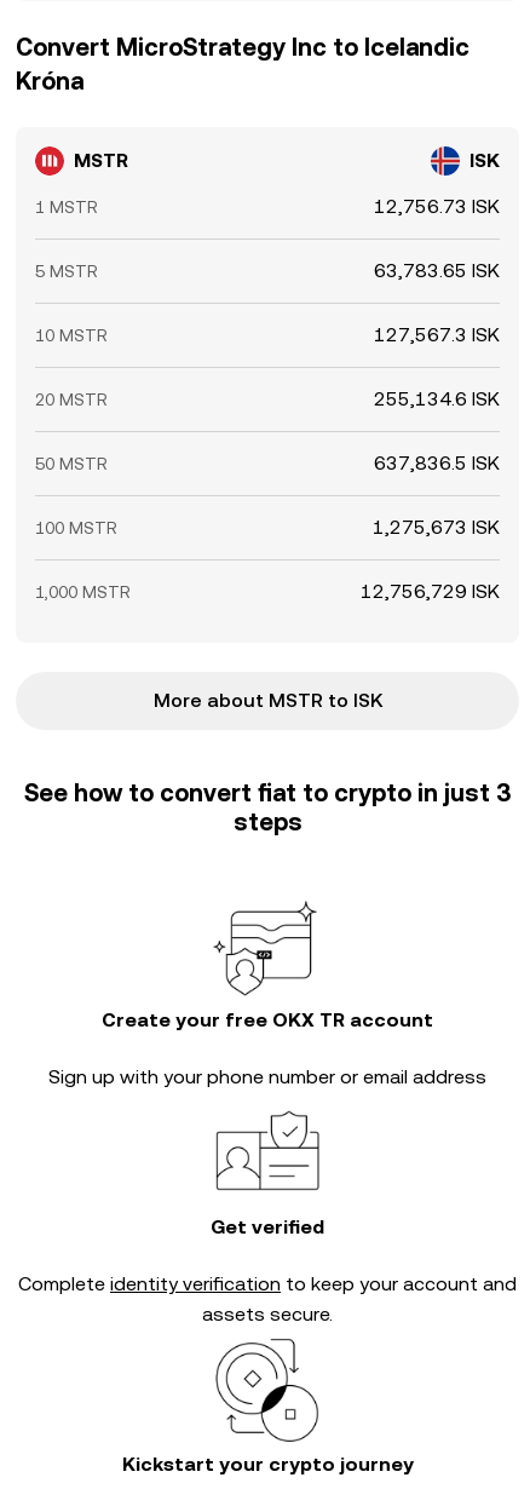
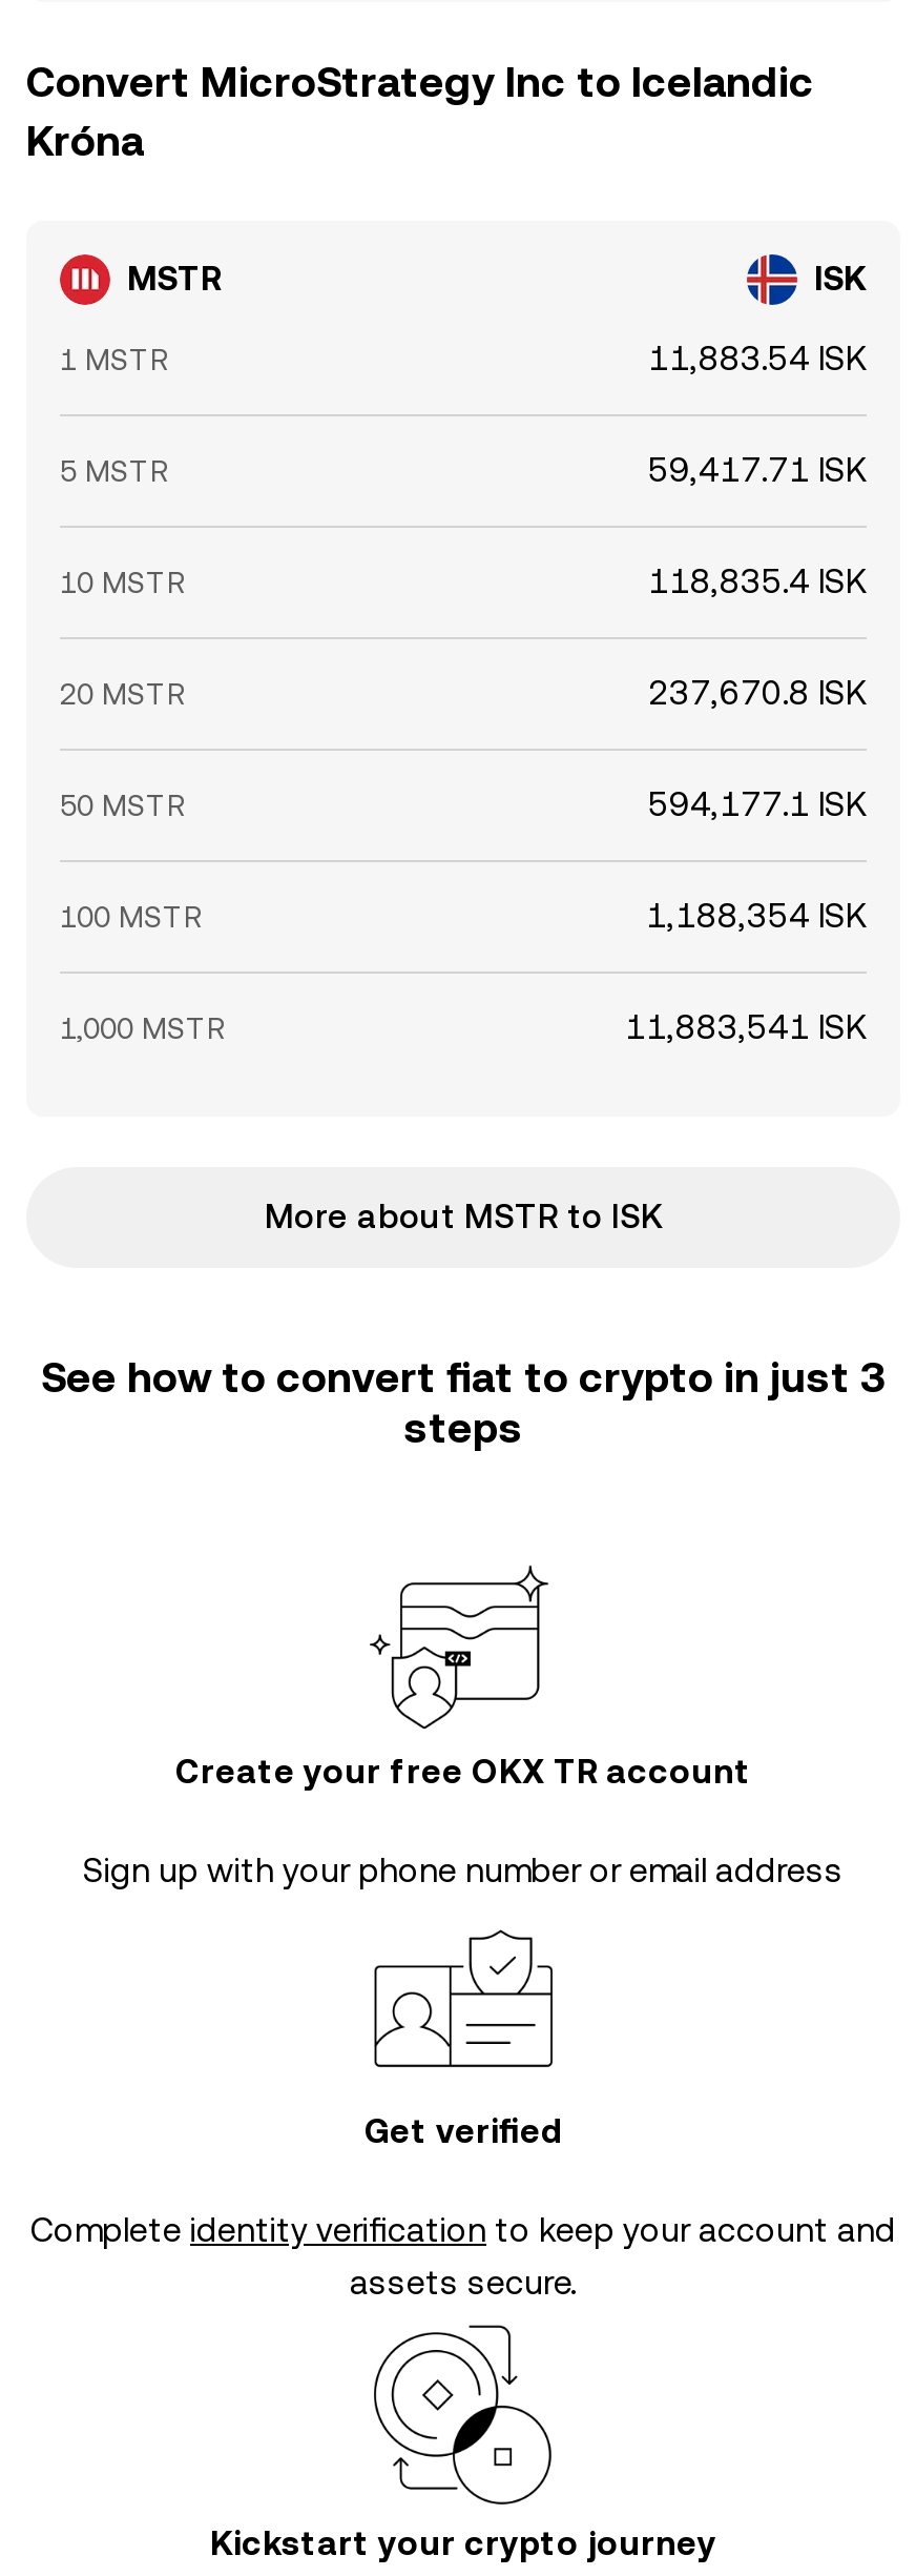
- 12,756.73 ISK
+ 11,883.54 ISK

- 63,783.65 ISK
+ 59,417.71 ISK

- 127,567.3 ISK
+ 118,835.4 ISK

- 255,134.6 ISK
+ 237,670.8 ISK

- 637,836.5 ISK
+ 594,177.1 ISK

- 1,275,673 ISK
+ 1,188,354 ISK

- 12,756,729 ISK
+ 11,883,541 ISK
